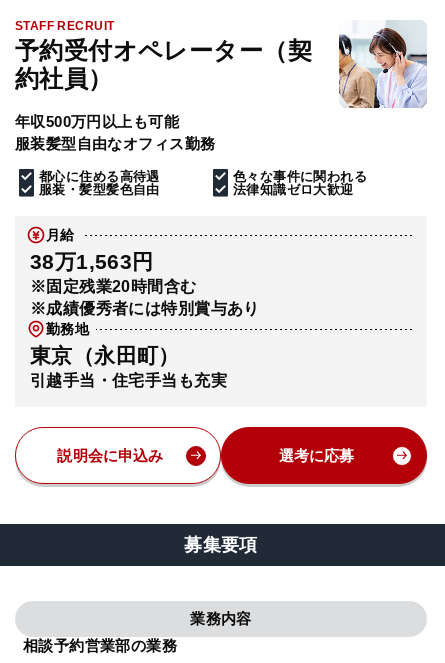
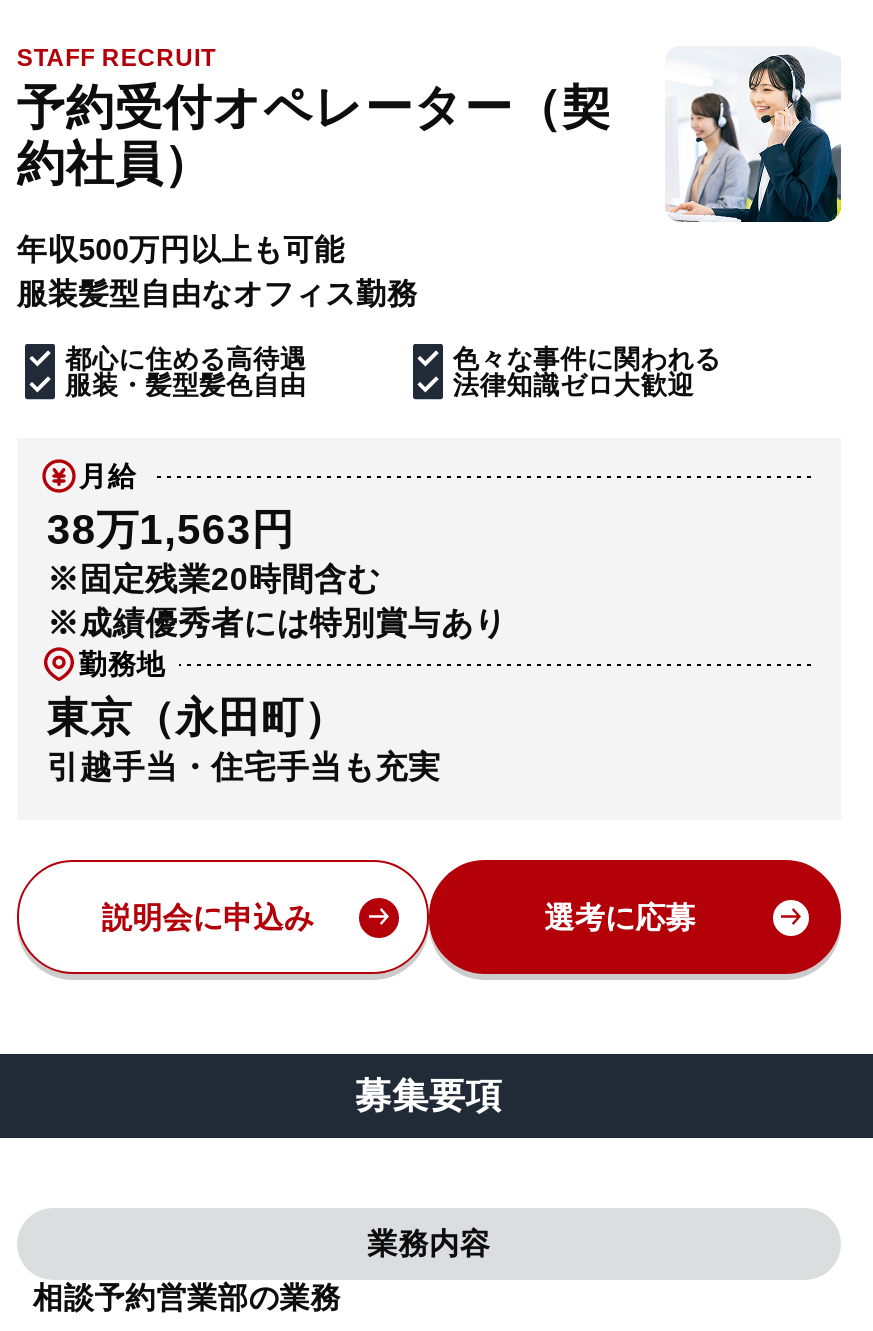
- [image]
+ [image]
